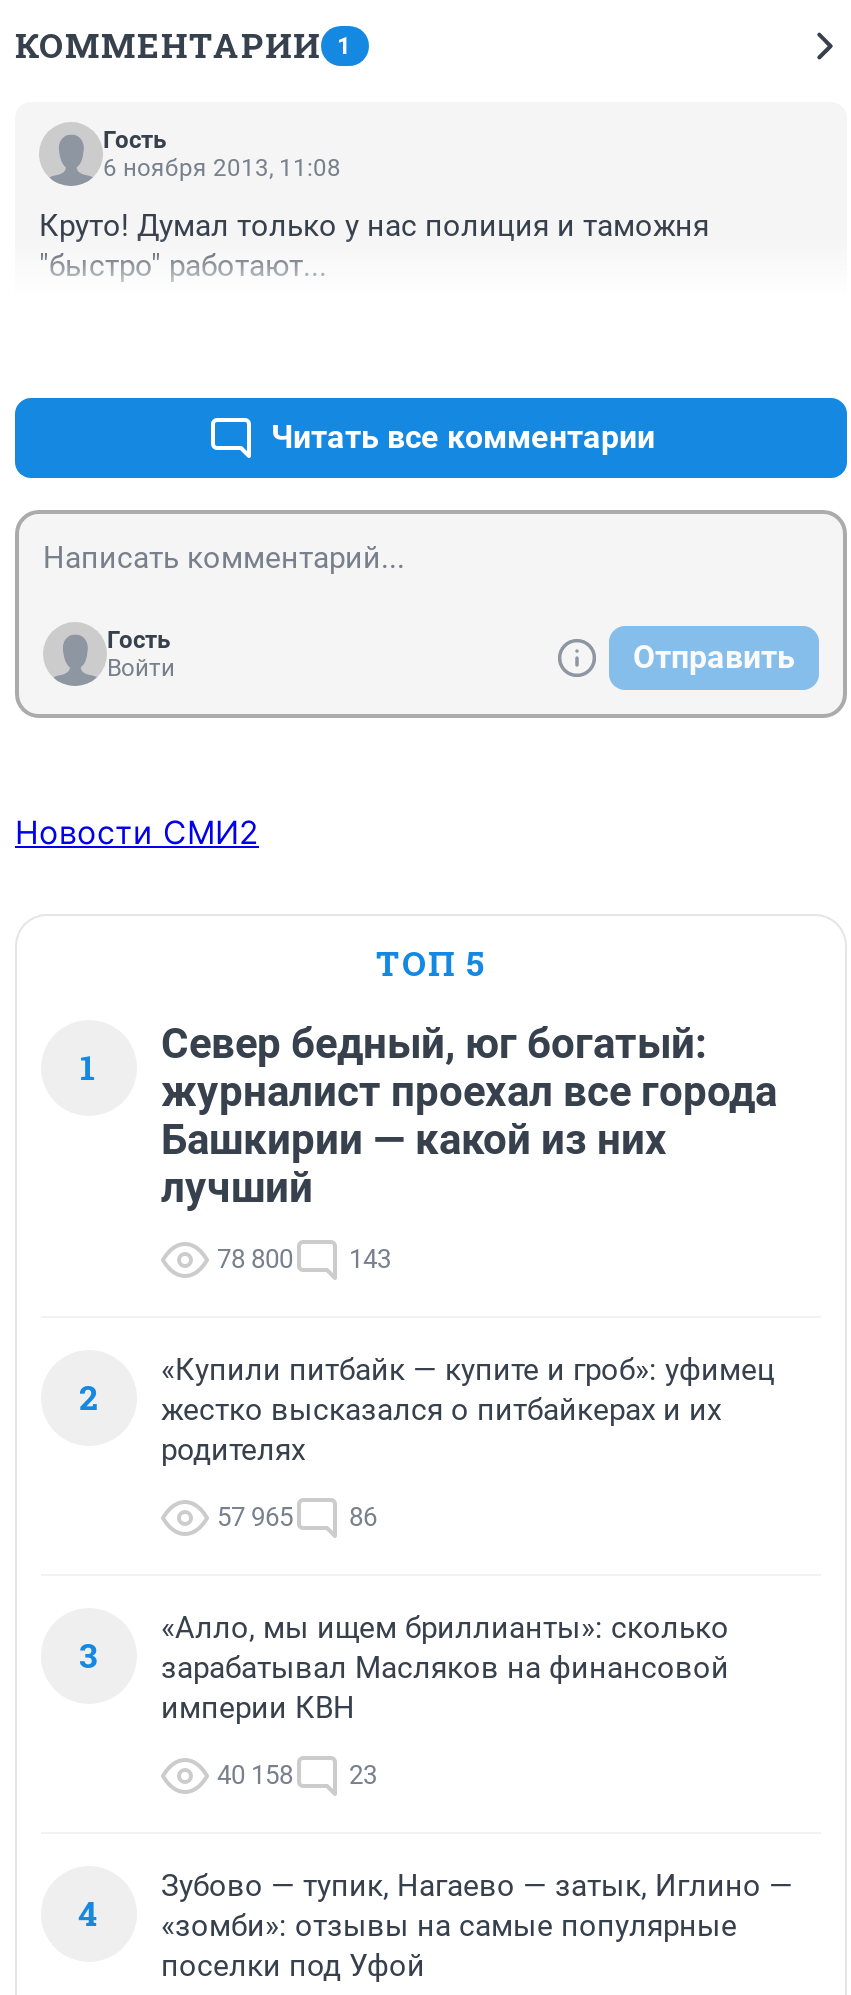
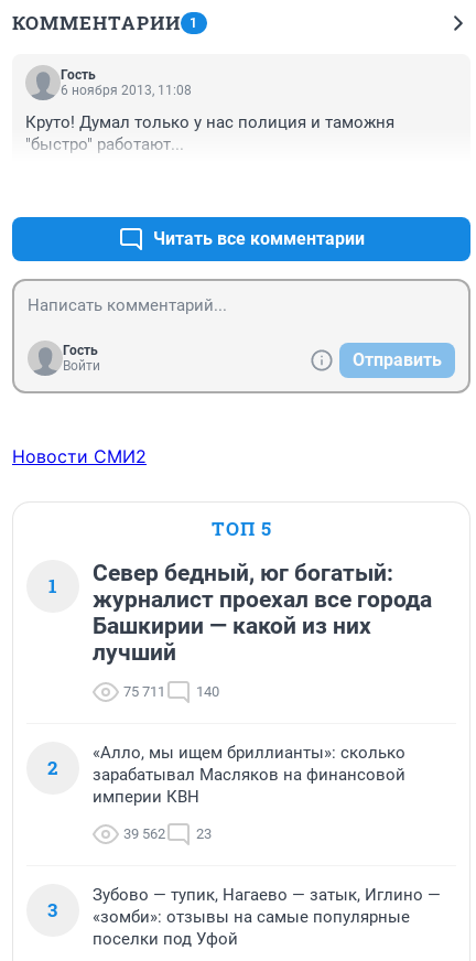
- 78 800
+ 75 711

- 143
+ 140

- «Купили питбайк — купите и гроб»: уфимец
- жестко высказался о питбайкерах и их
- родителях
- 57 965
- 86
- 3

- 40 158 23
+ 39 562 23

- 4 «зомби»: отзывы на самые популярные
+ 3 «зомби»: отзывы на самые популярные
